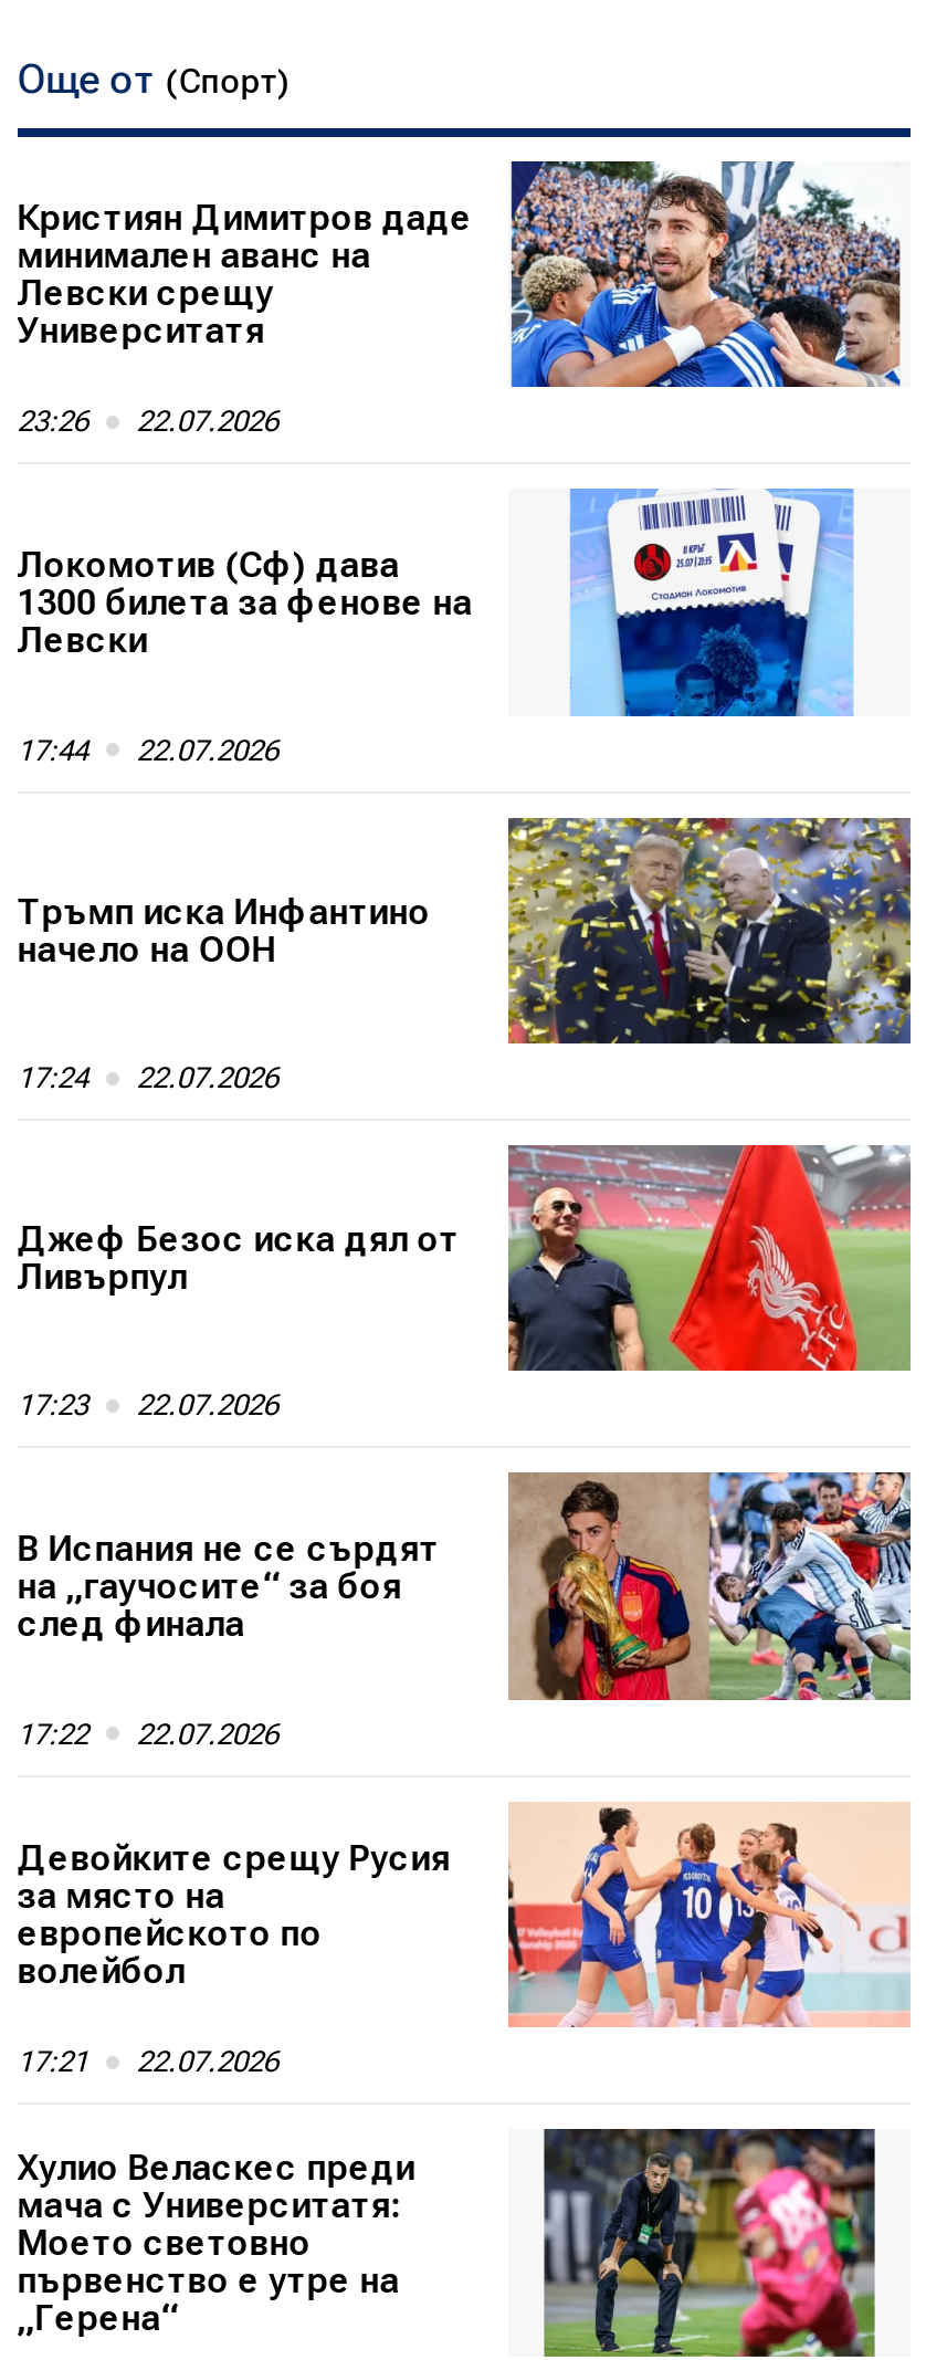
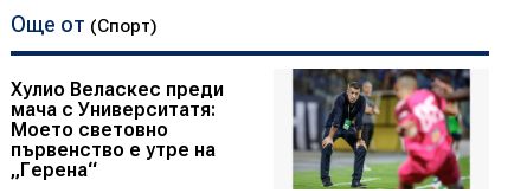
- [image]
- Кристиян Димитров даде
- минимален аванс на
- Левски срещу
- Университатя

- 23:26
- 22.07.2026

- [image]

- Локомотив (Сф) дава
- 1300 билета за фенове на
- Левски

- 17:44
- 22.07.2026

- [image]
- Тръмп иска Инфантино
- начело на ООН

- 17:24
- 22.07.2026

- [image]
- Джеф Безос иска дял от
- Ливърпул

- 17:23
- 22.07.2026

- [image]
- В Испания не се сърдят
- на „гаучосите“ за боя
- след финала

- 17:22
- 22.07.2026

- [image]
- Девойките срещу Русия
- за място на
- европейското по
- волейбол

- 17:21
- 22.07.2026
